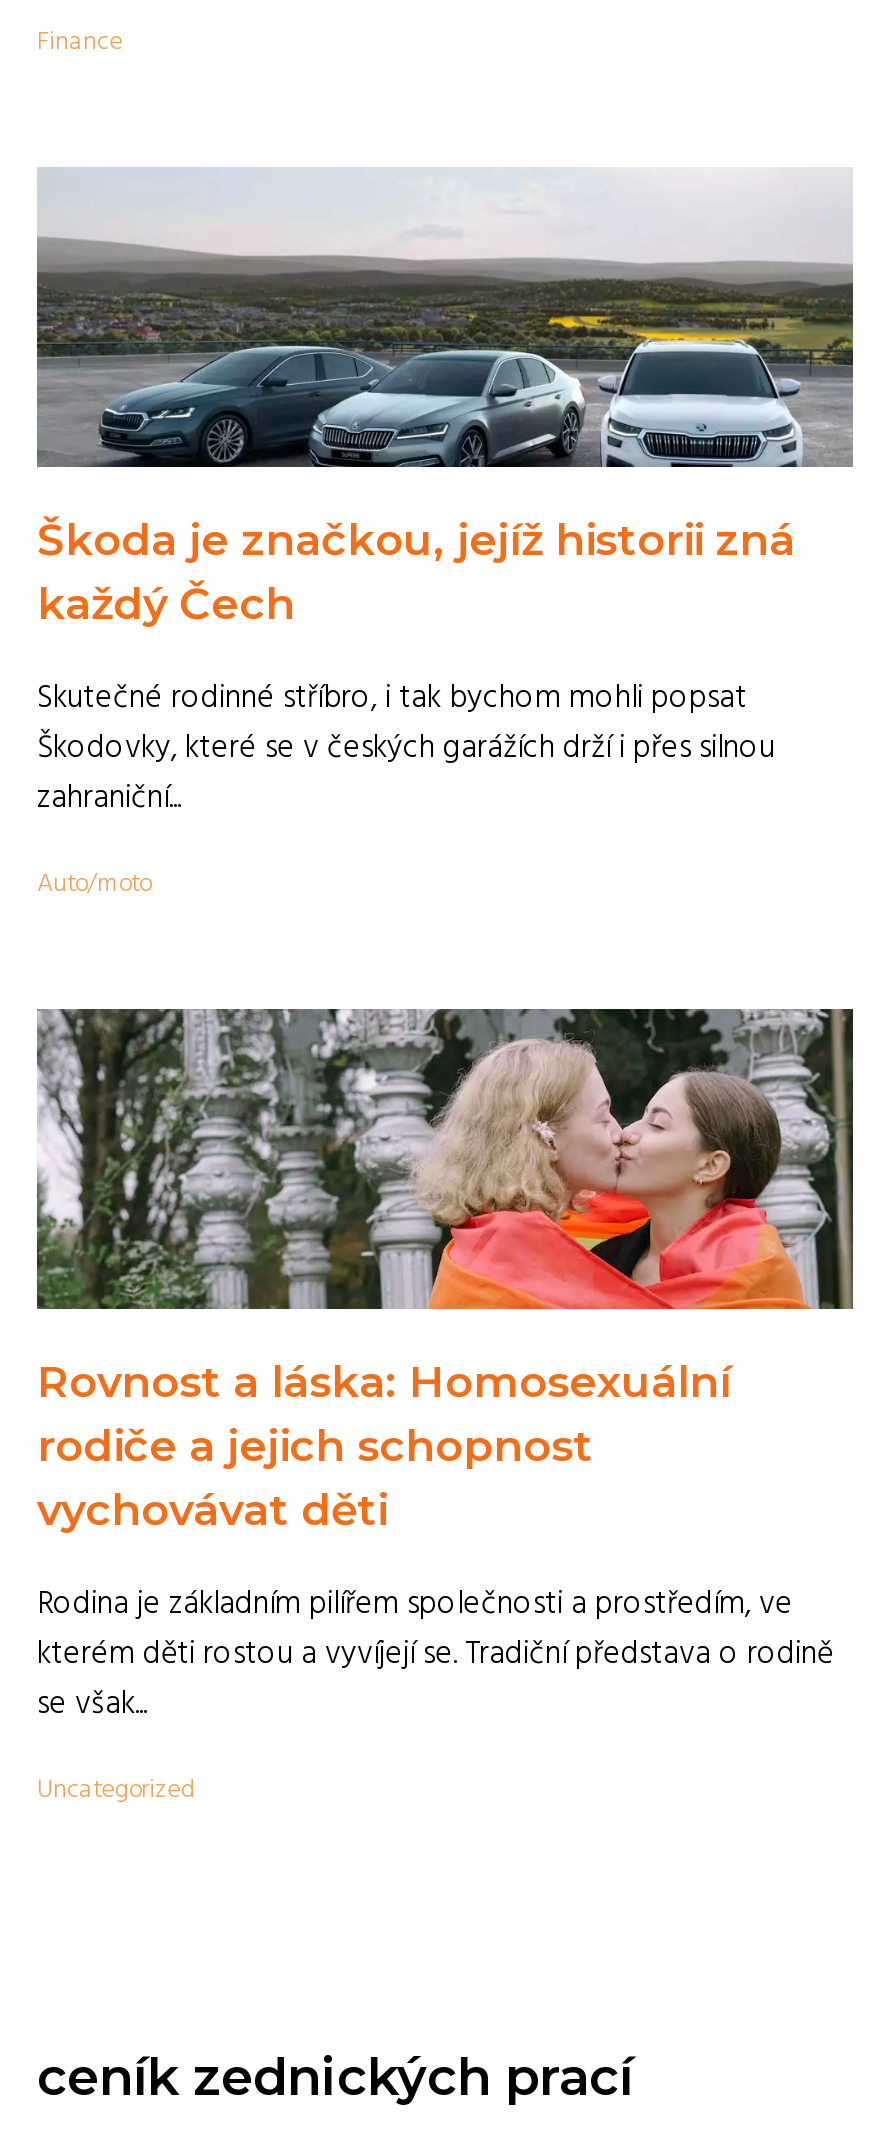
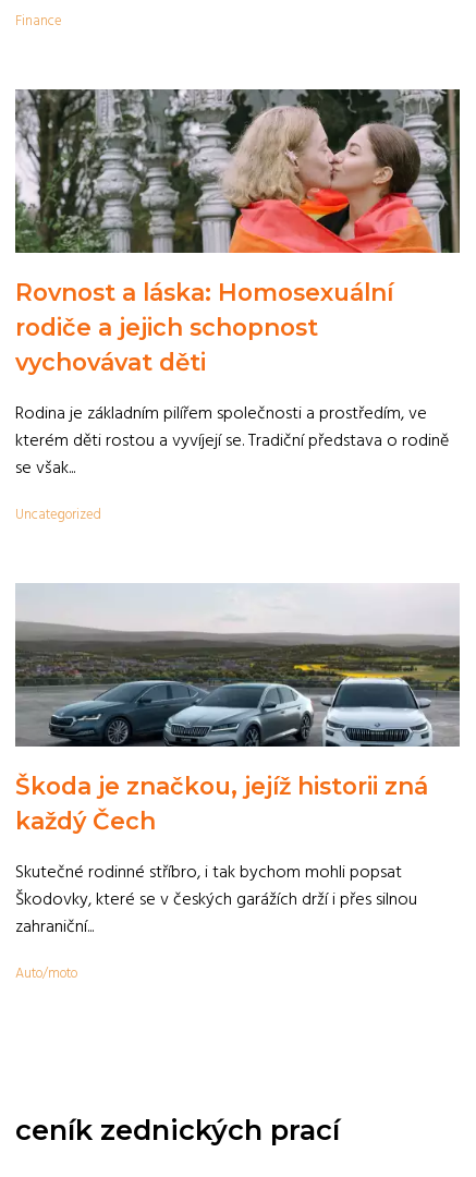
moved down: [image] | Škoda je značkou, jejíž historii zná | každý Čech | Skutečné rodinné stříbro, i tak bychom mohli popsat | Škodovky, které se v českých garážích drží i přes silnou | zahraniční... | Auto/moto

moved up: [image] | Rovnost a láska: Homosexuální | rodiče a jejich schopnost | vychovávat děti | Rodina je základním pilířem společnosti a prostředím, ve | kterém děti rostou a vyvíjejí se. Tradiční představa o rodině | se však... | Uncategorized
